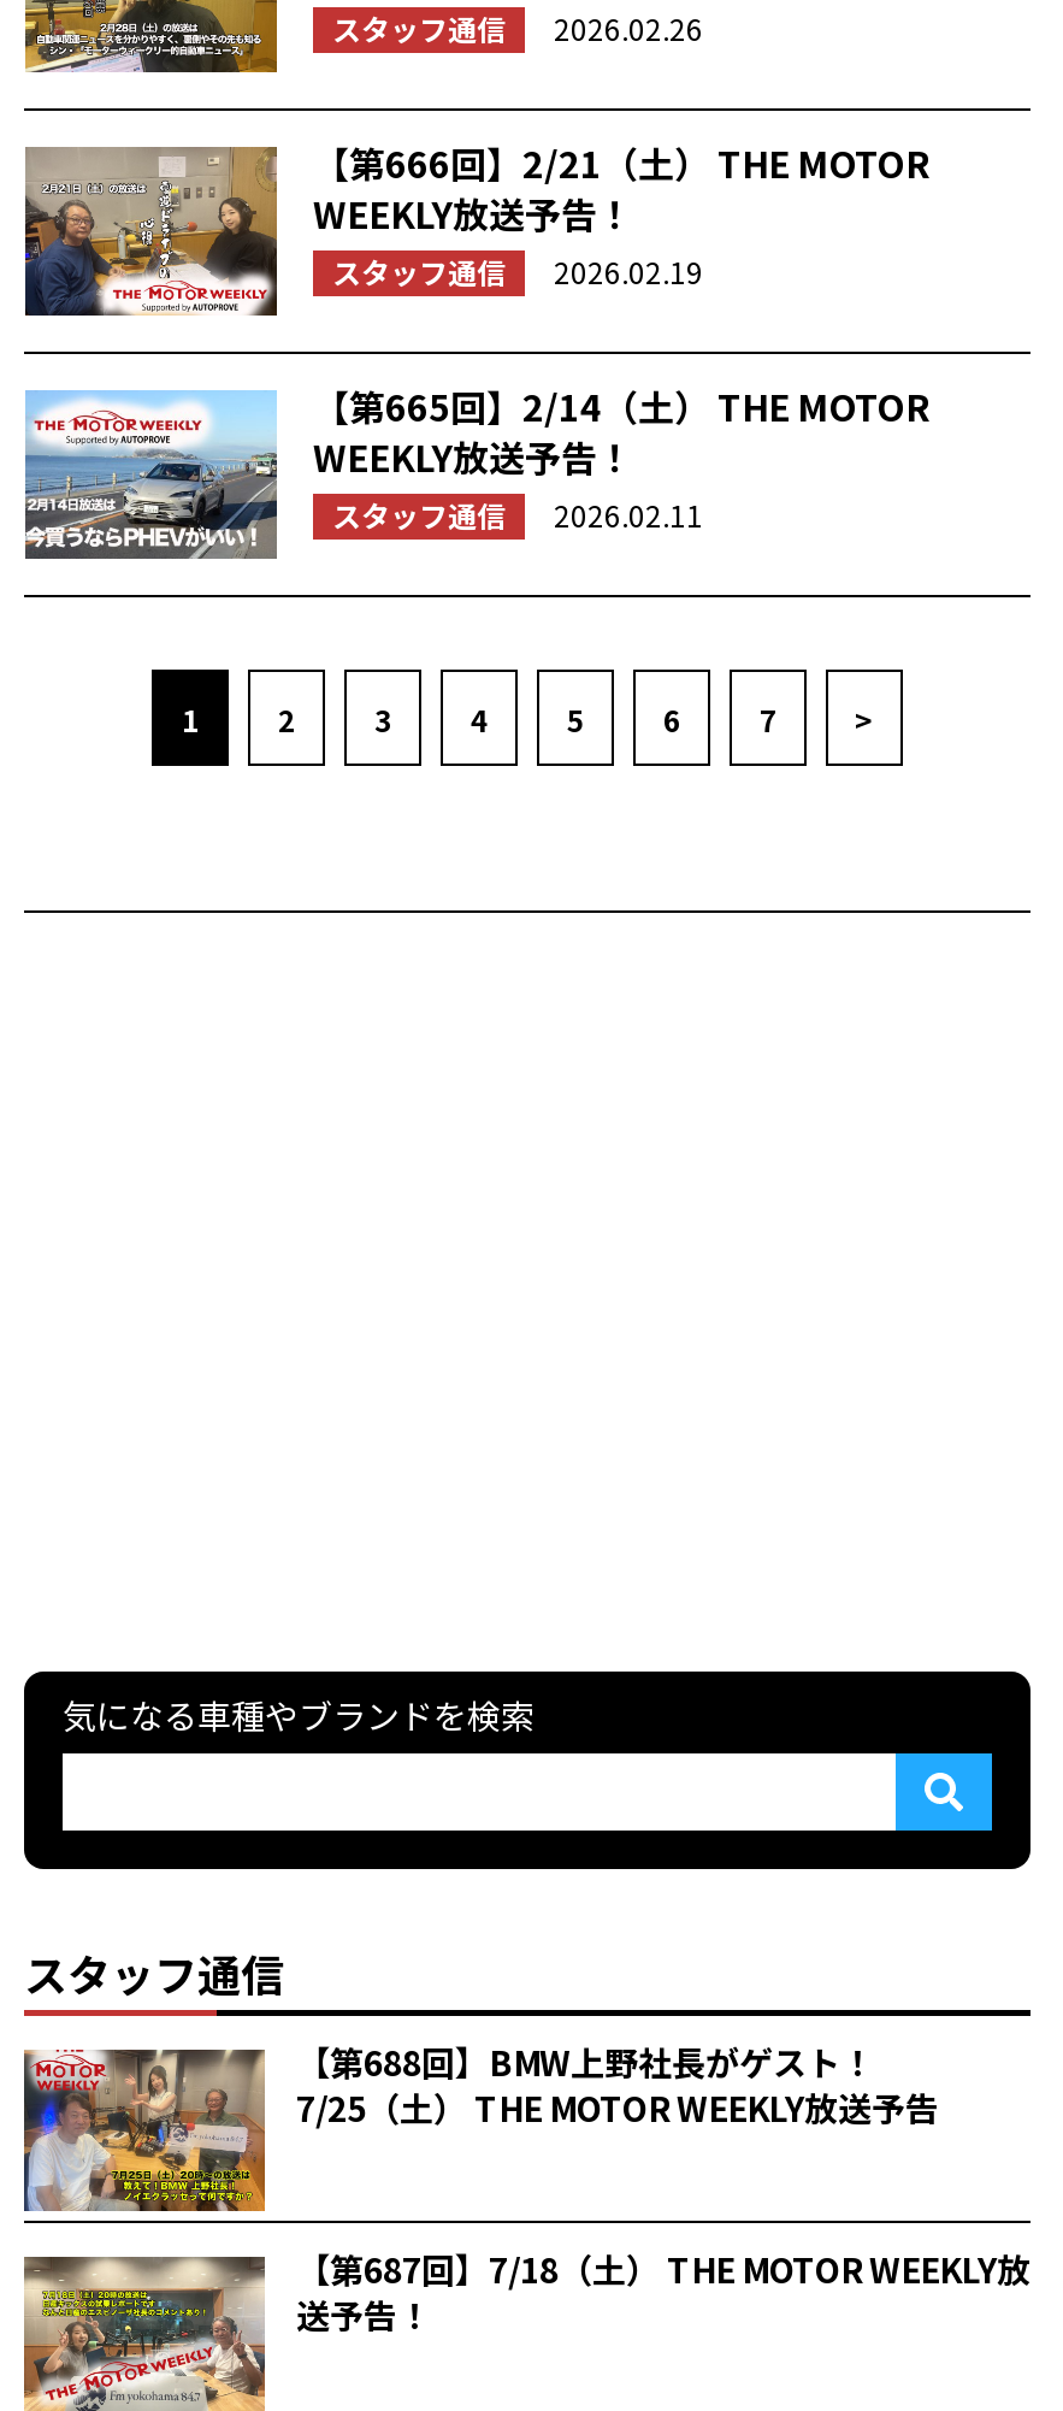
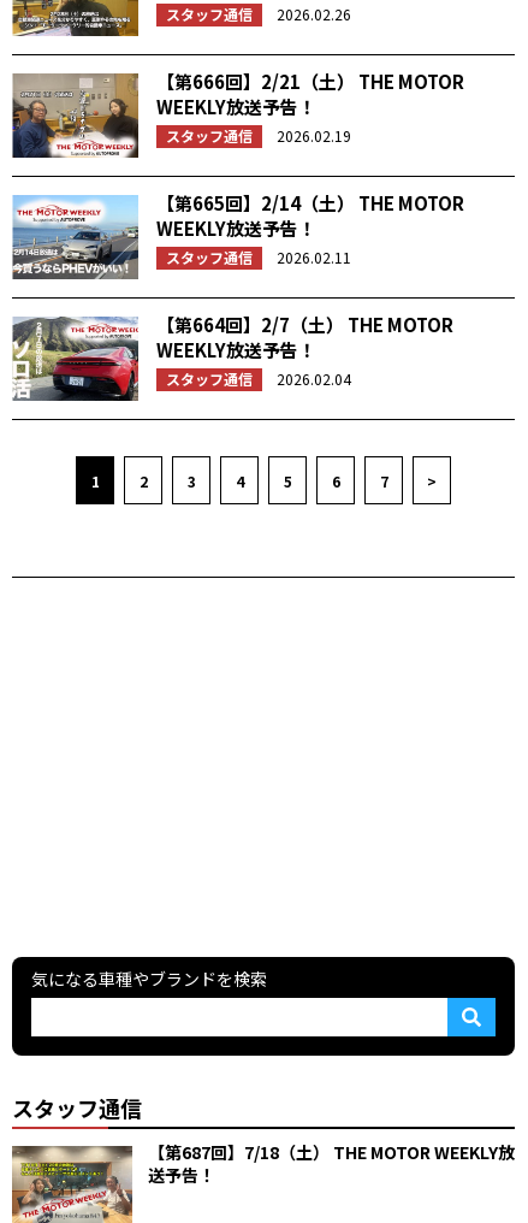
+ [image]
+ 【第664回】2/7（土） THE MOTOR
+ WEEKLY放送予告！
+ スタッフ通信
+ 2026.02.04

moved down: 1 | 2 | 3 | ... | 気になる車種やブランドを検索 | スタッフ通信

- [image]
- 【第688回】BMW上野社長がゲスト！
- 7/25（土） THE MOTOR WEEKLY放送予告
